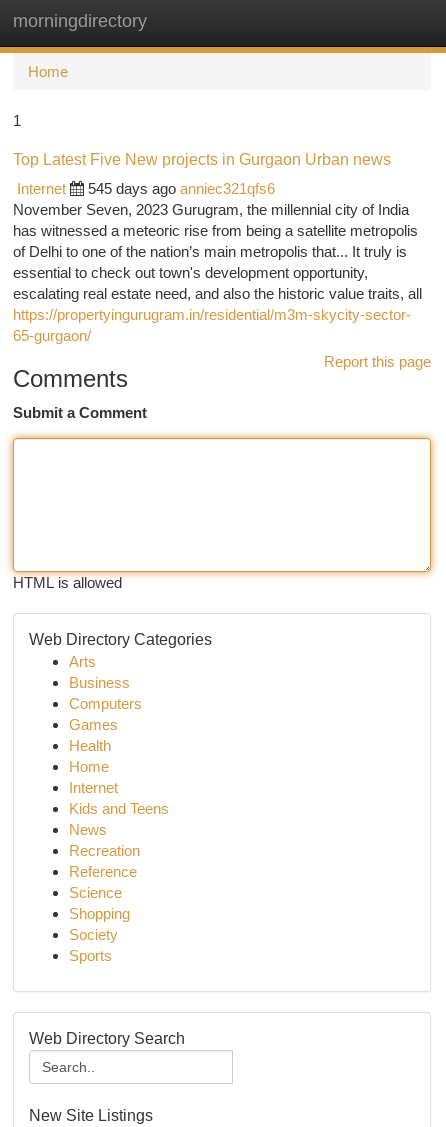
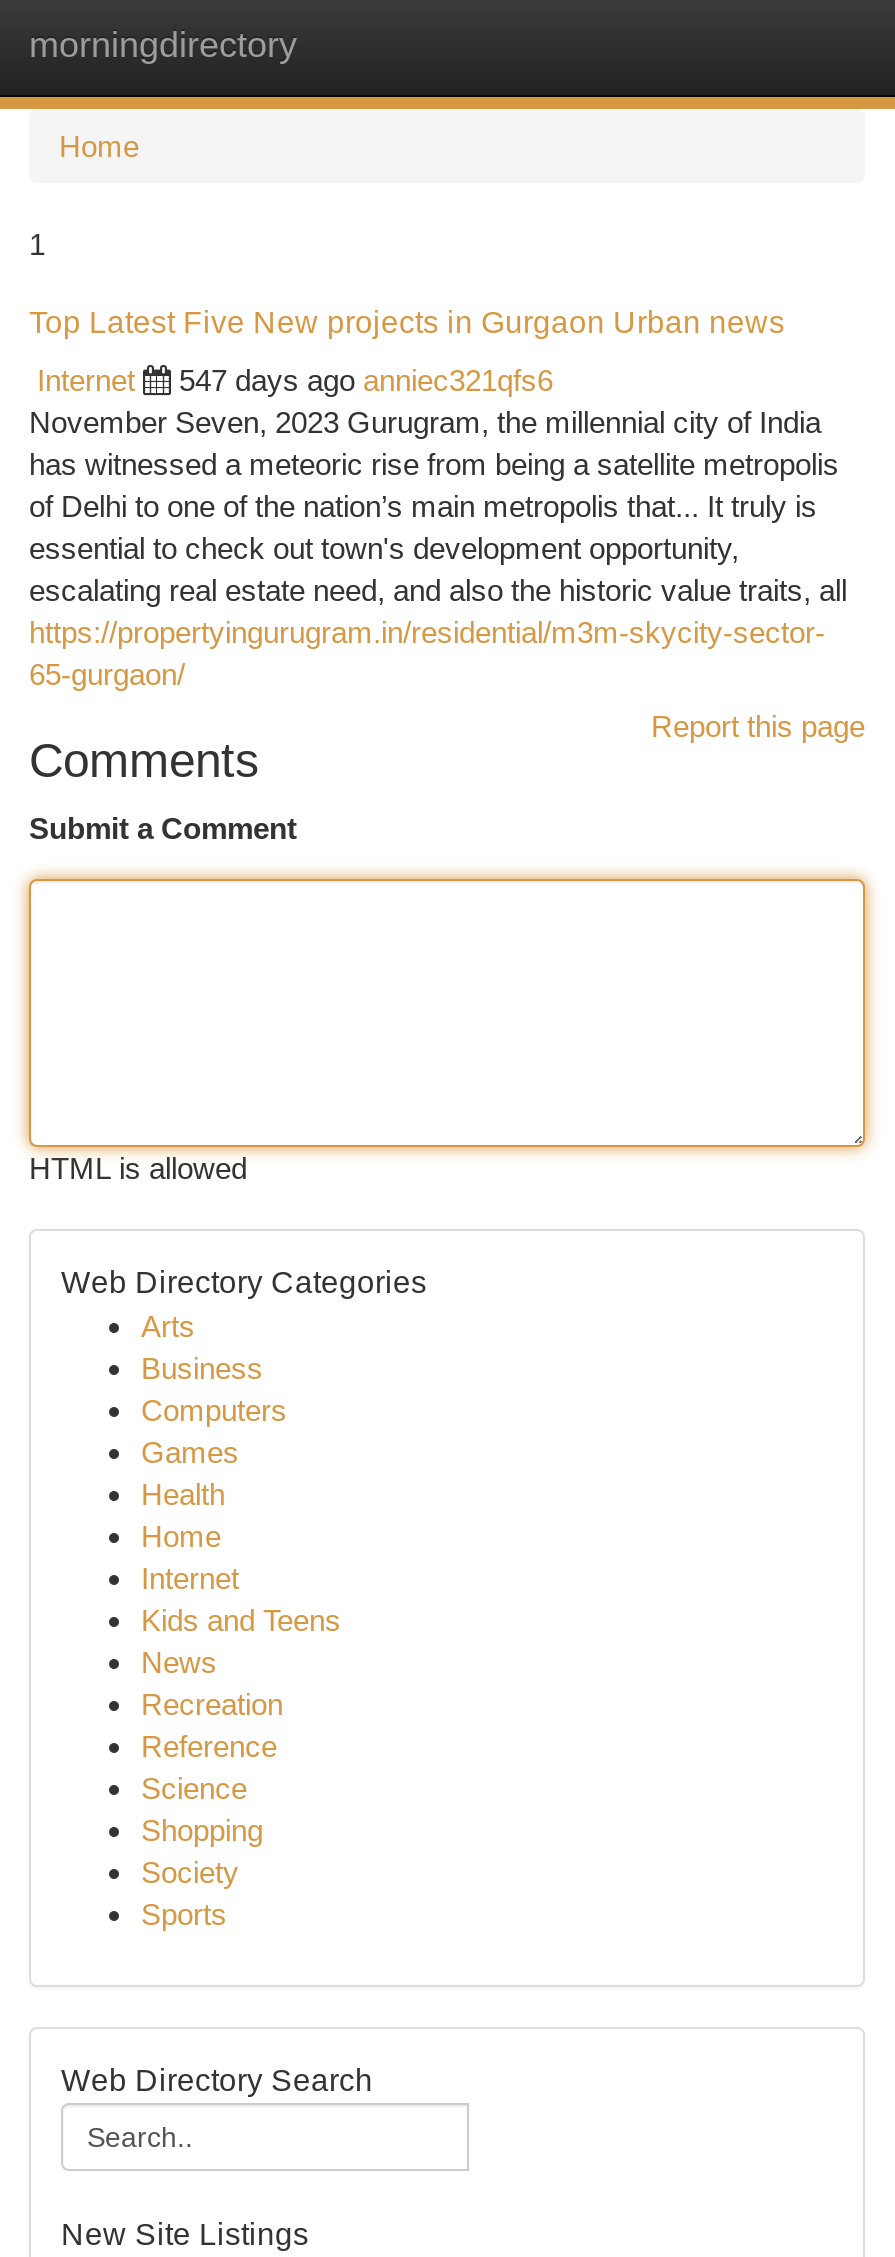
- 545 days ago anniec321qfs6
+ 547 days ago anniec321qfs6
